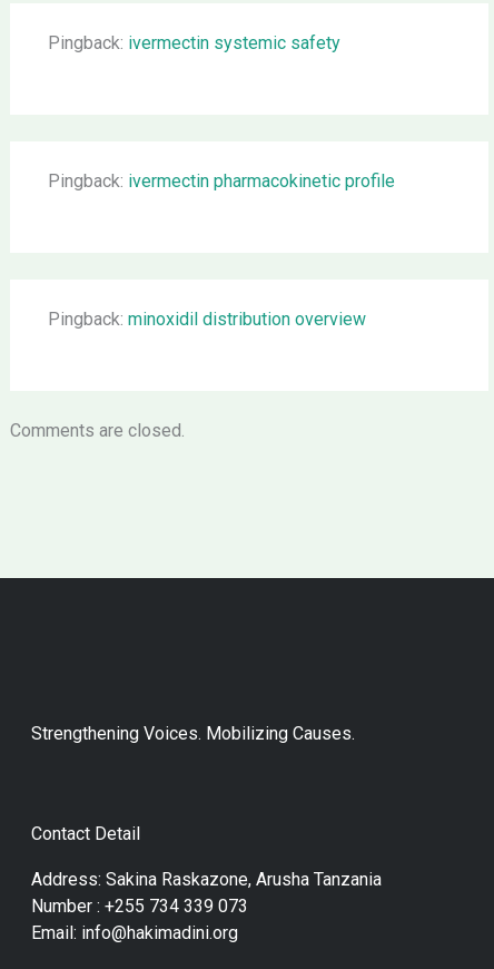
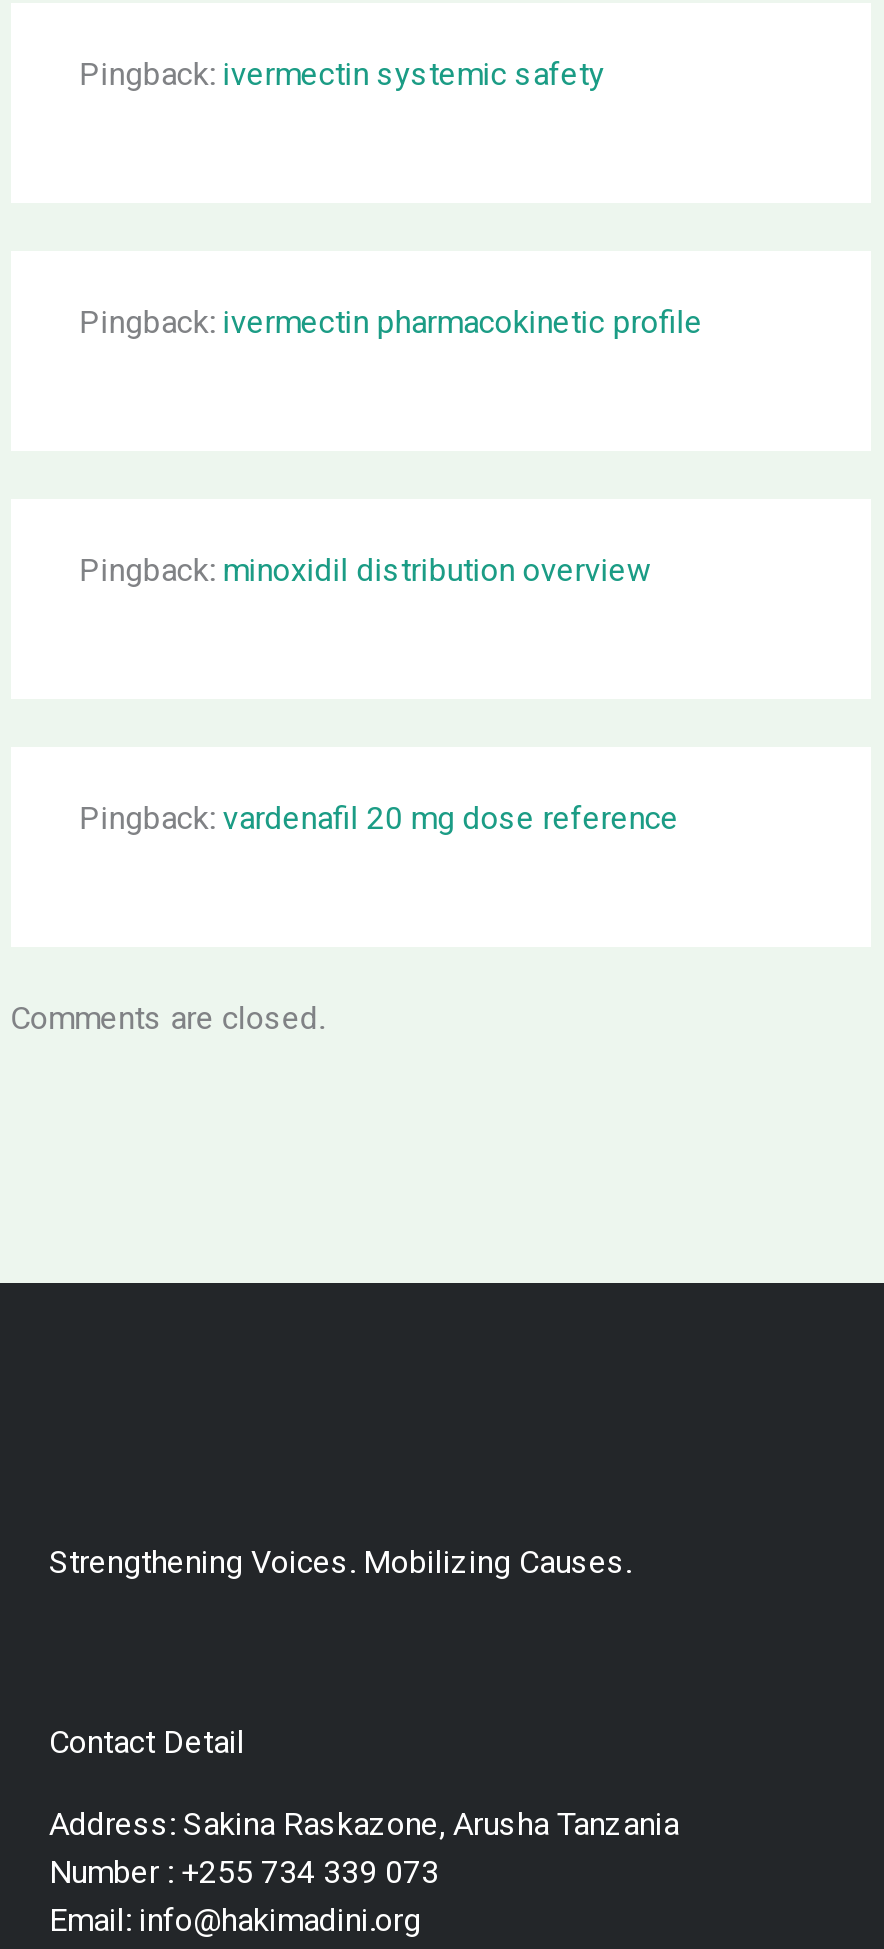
+ Pingback: vardenafil 20 mg dose reference
